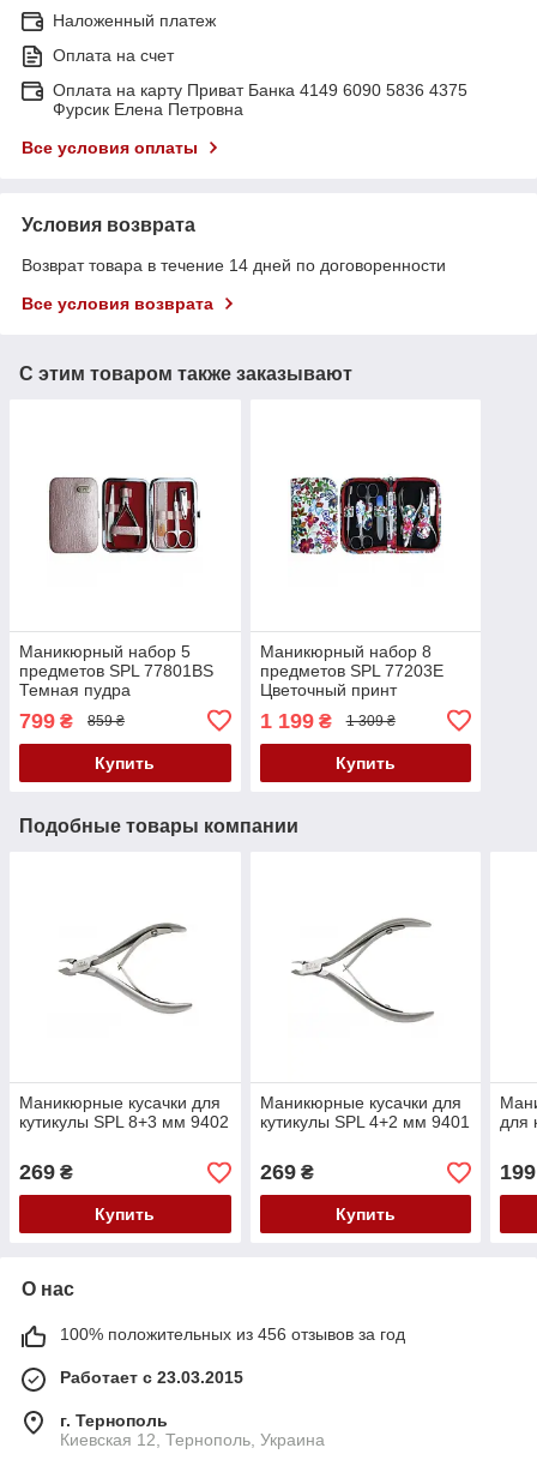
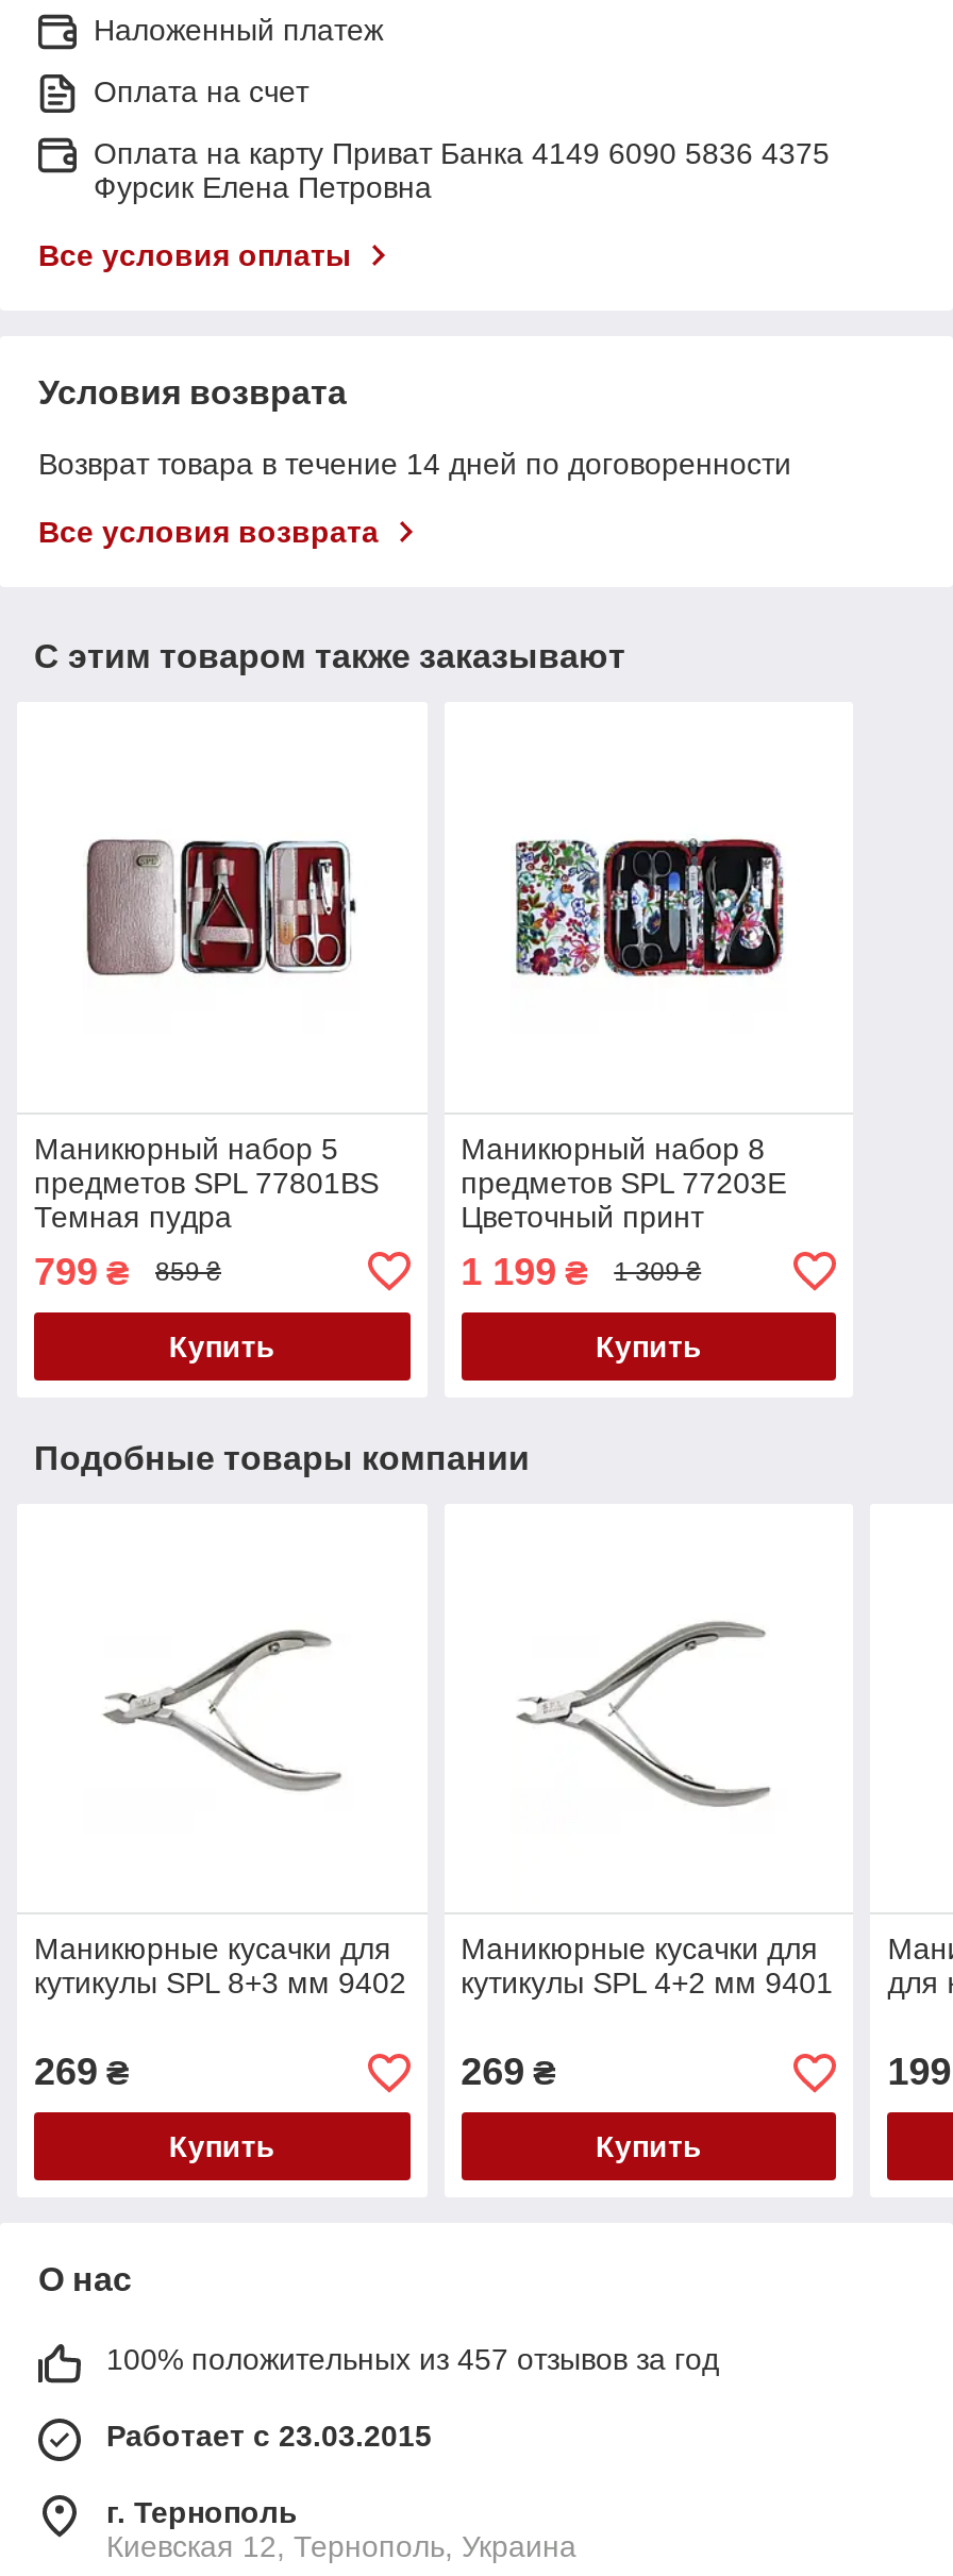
- 100% положительных из 456 отзывов за год
+ 100% положительных из 457 отзывов за год
